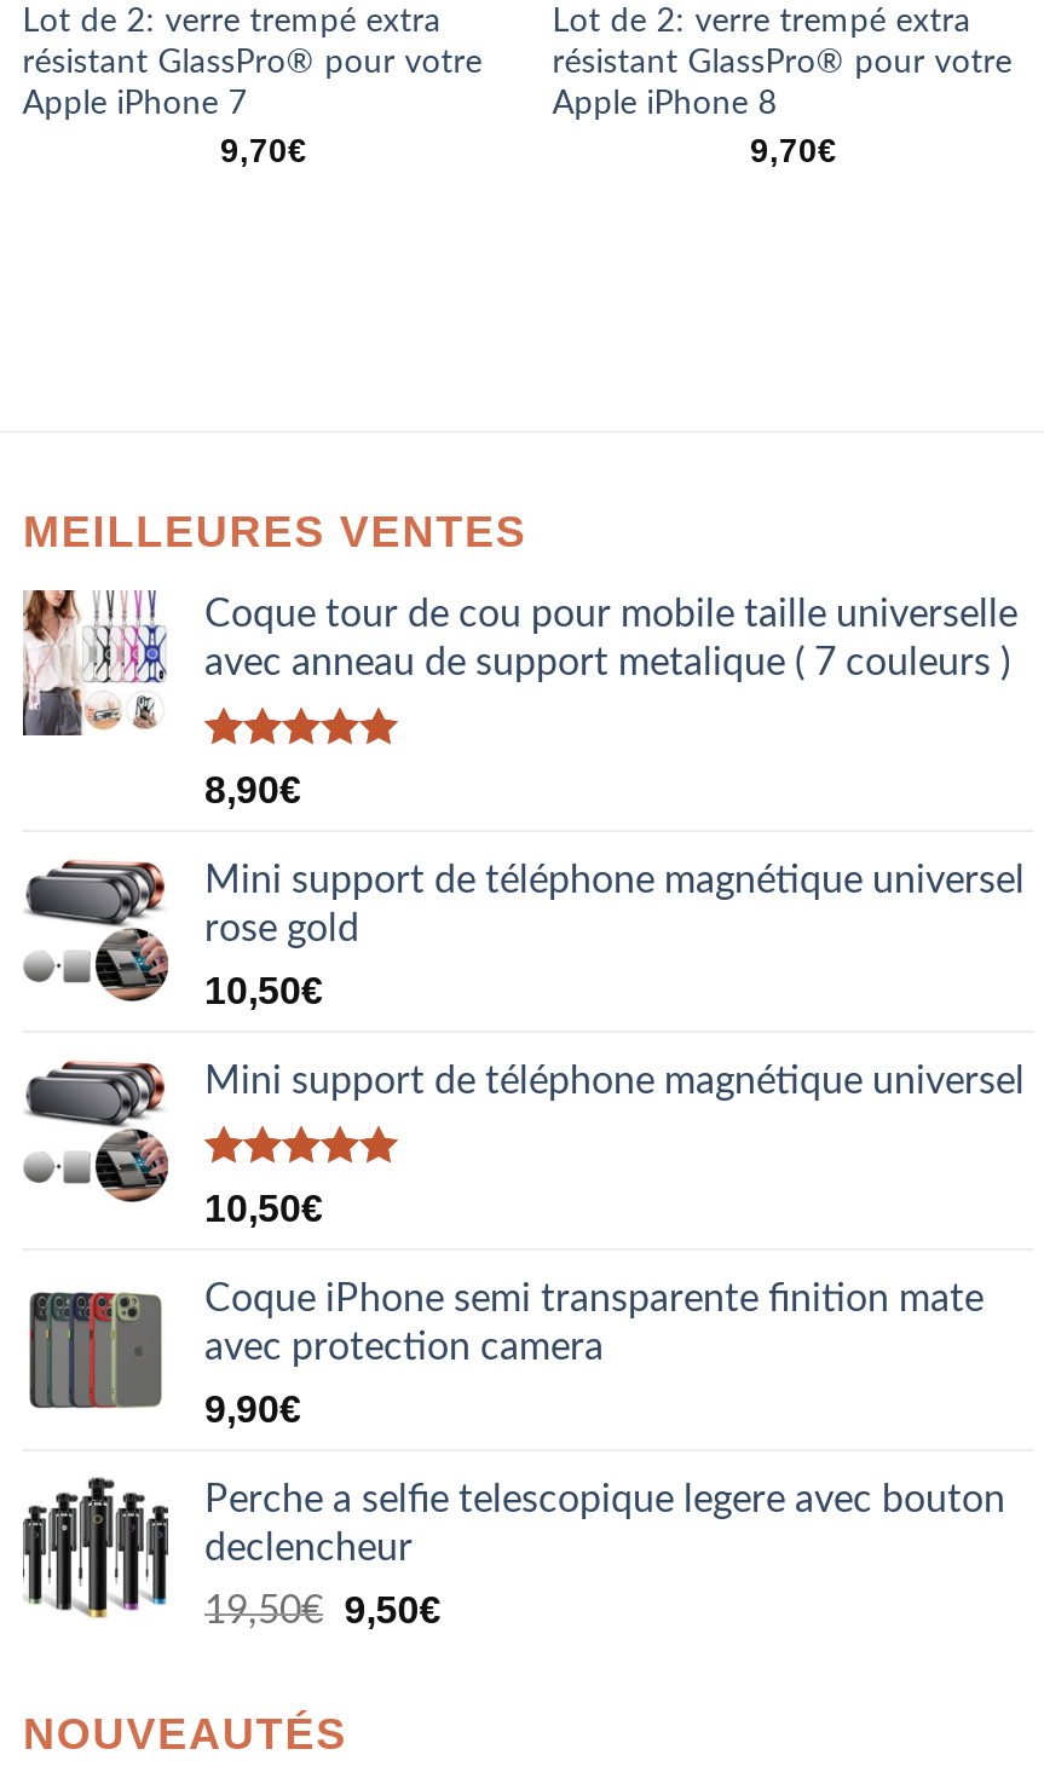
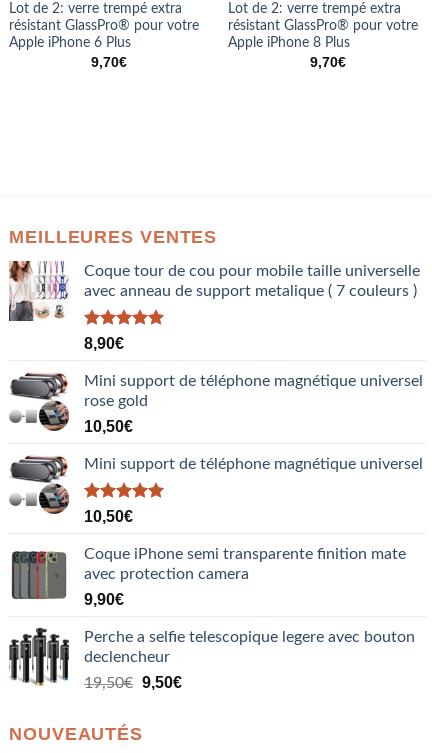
- Apple iPhone 7
+ Apple iPhone 6 Plus

- Apple iPhone 8
+ Apple iPhone 8 Plus
